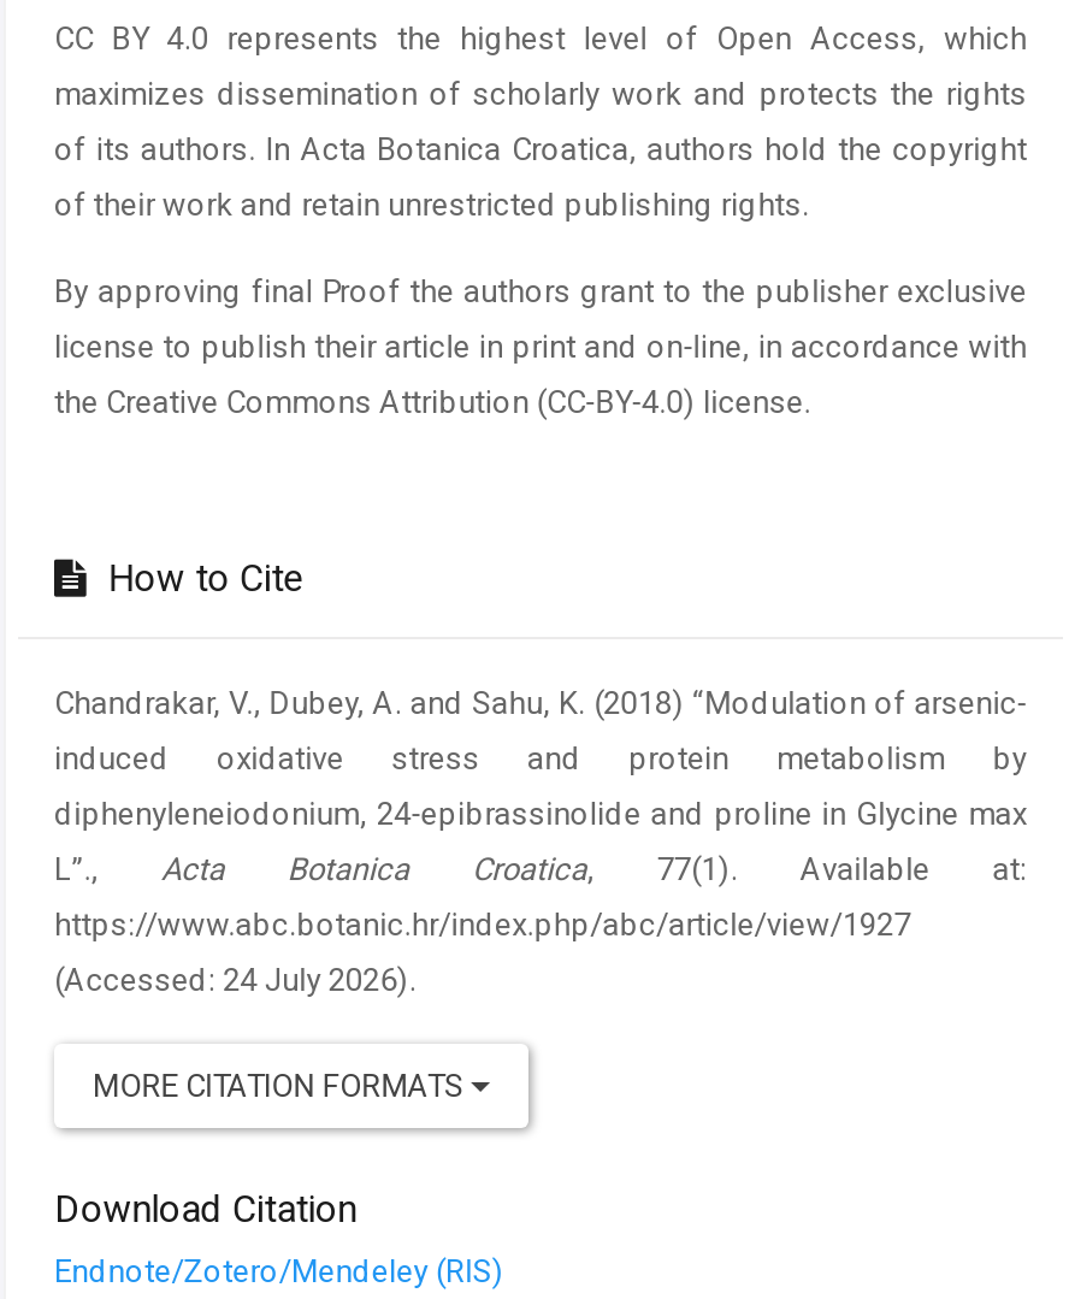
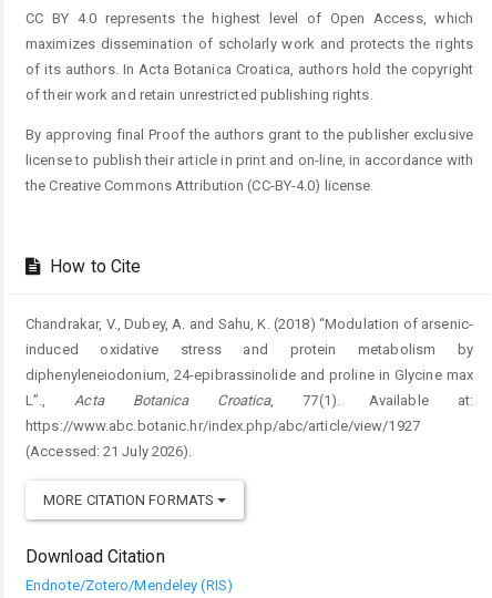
- (Accessed: 24 July 2026).
+ (Accessed: 21 July 2026).
